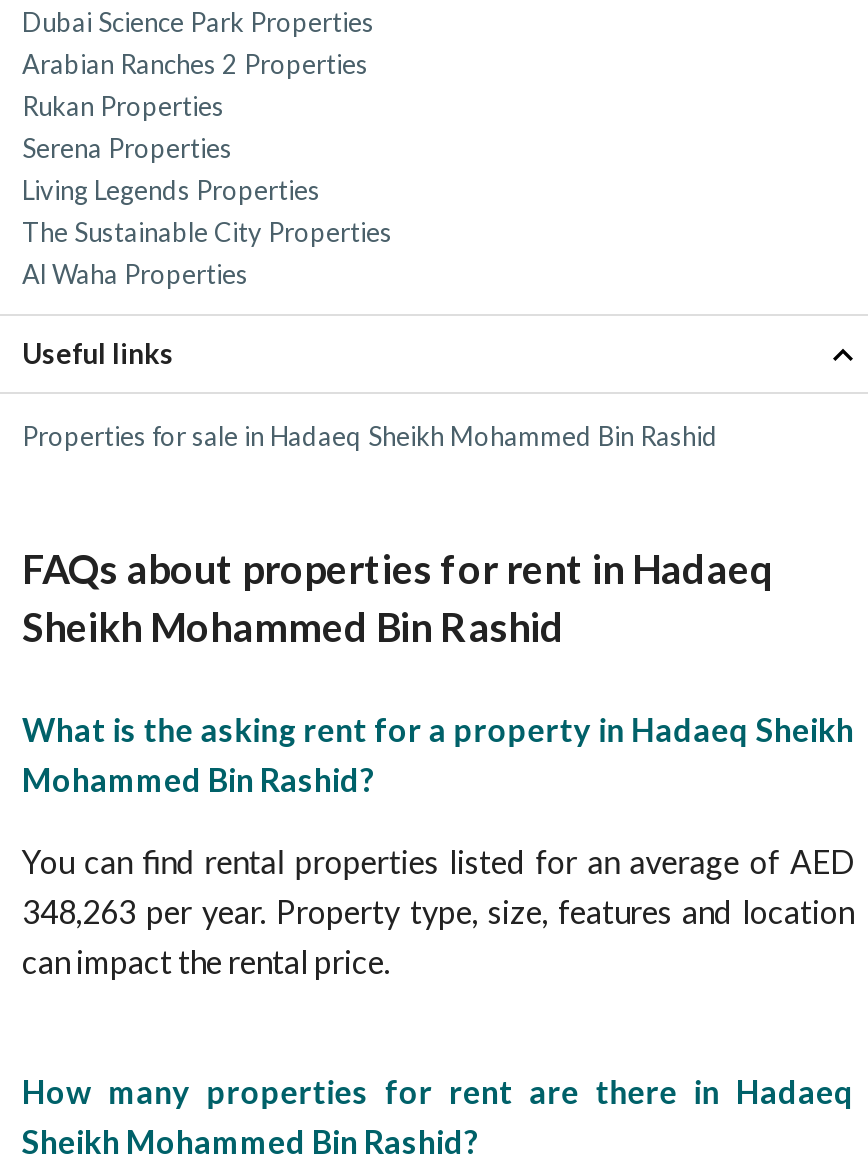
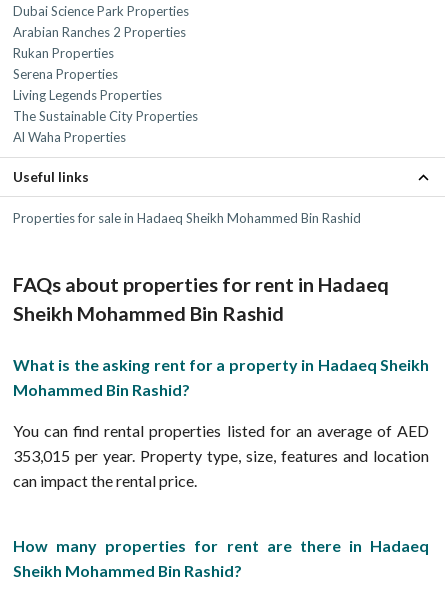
- 348,263 per year. Property type, size, features and location
+ 353,015 per year. Property type, size, features and location
